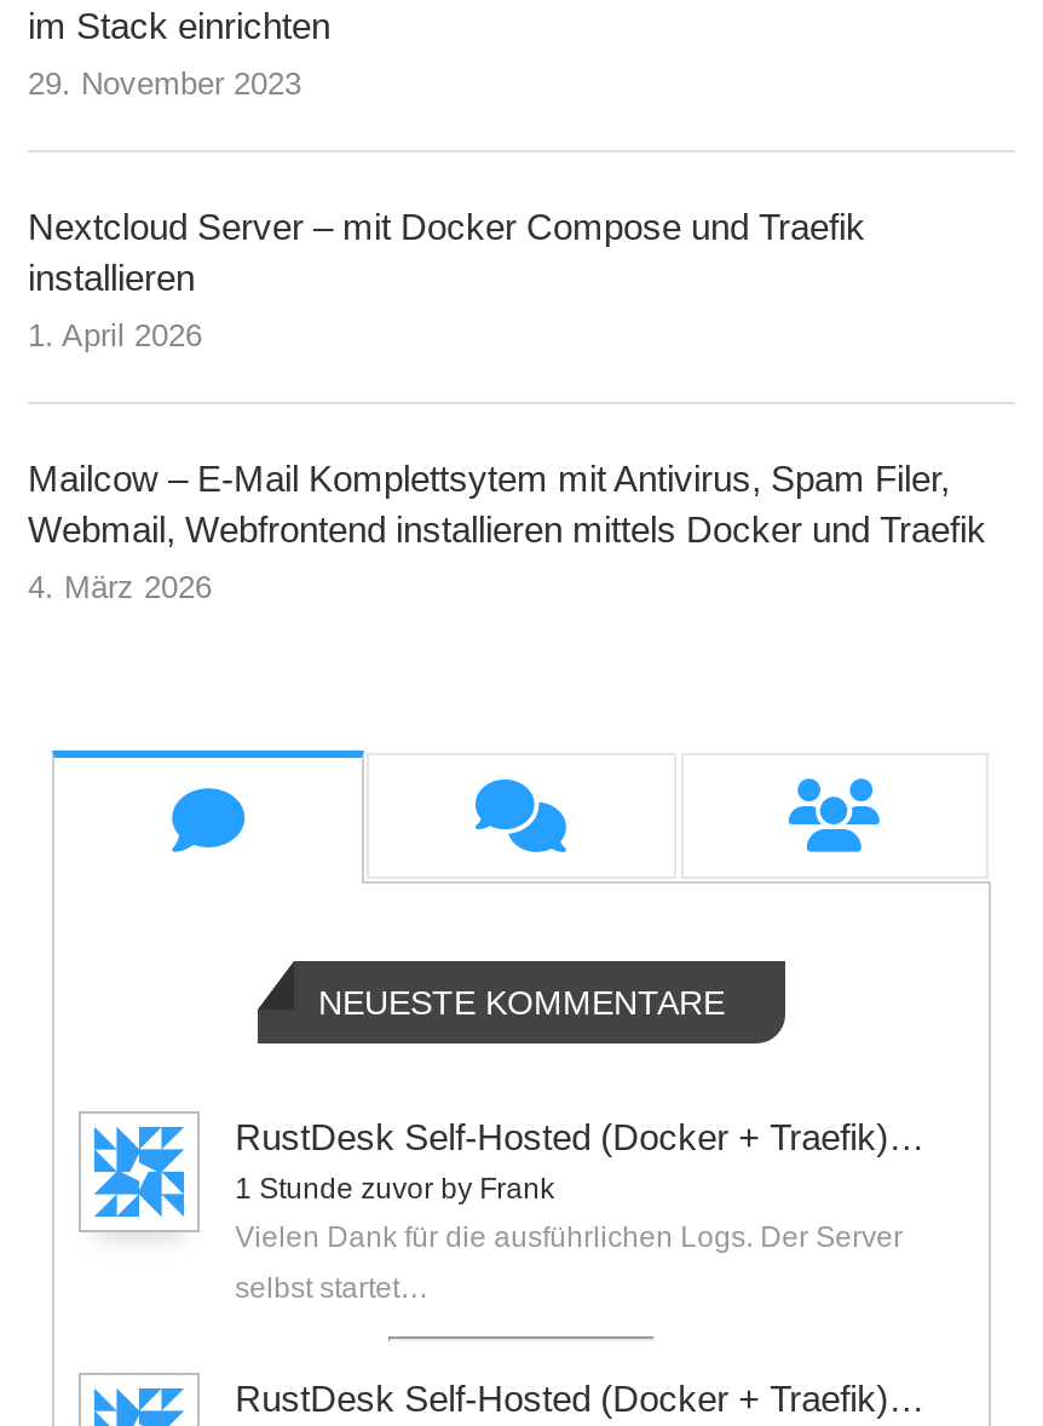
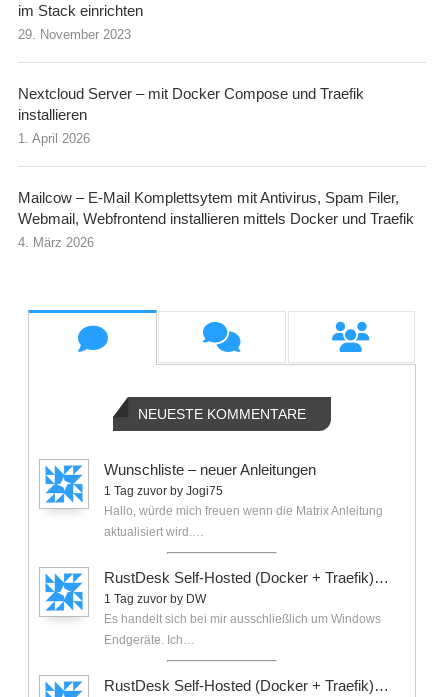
+ Wunschliste – neuer Anleitungen
+ 1 Tag zuvor by Jogi75
+ Hallo, würde mich freuen wenn die Matrix Anleitung
+ aktualisiert wird.…

- 1 Stunde zuvor by Frank
- Vielen Dank für die ausführlichen Logs. Der Server
+ 1 Tag zuvor by DW
+ Es handelt sich bei mir ausschließlich um Windows

- selbst startet…
+ Endgeräte. Ich…
